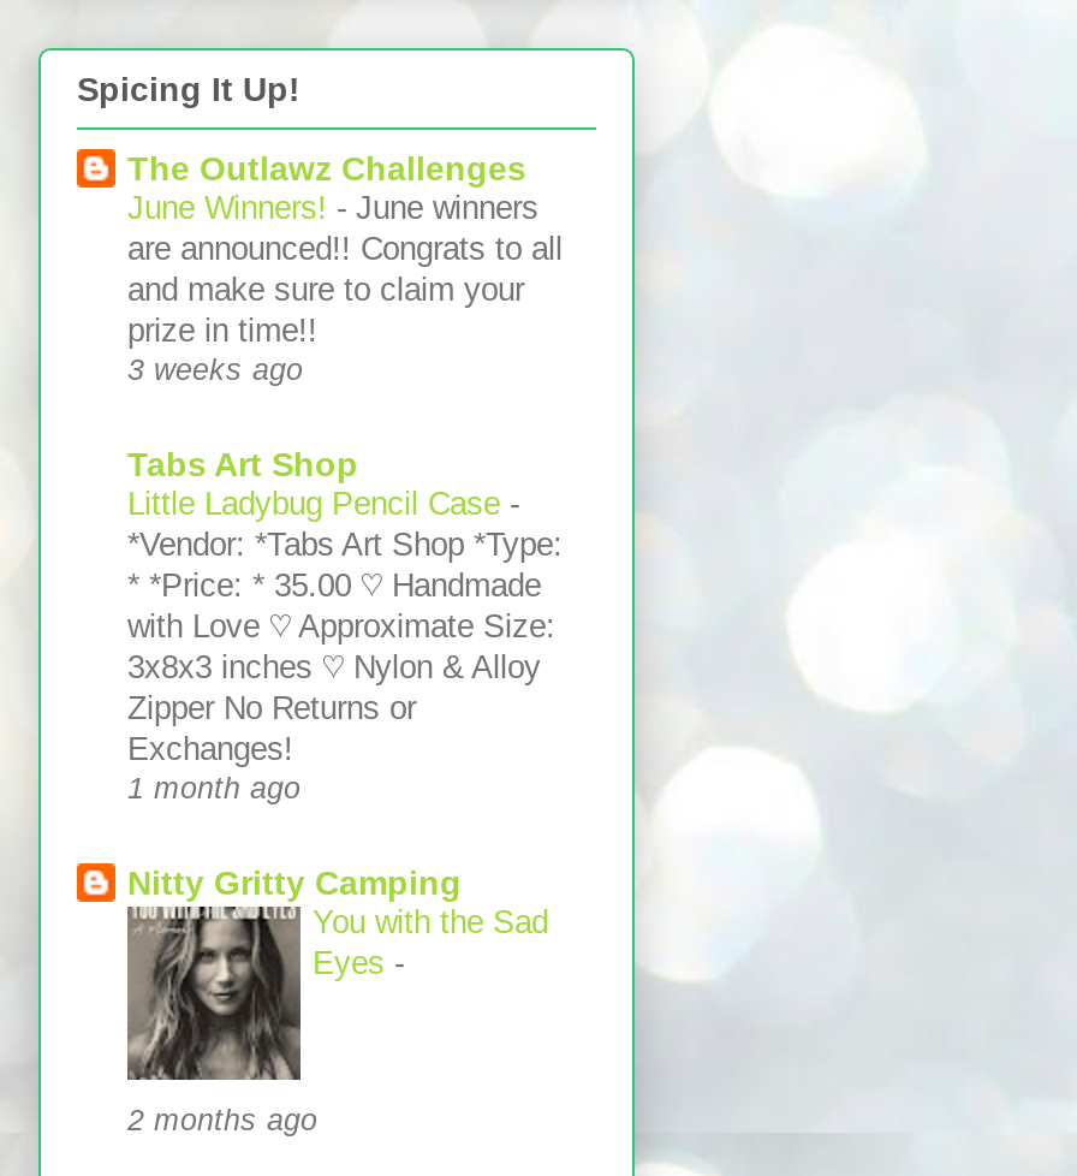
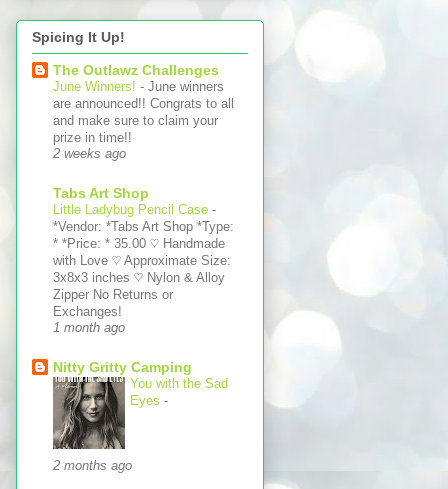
- 3 weeks ago
+ 2 weeks ago
